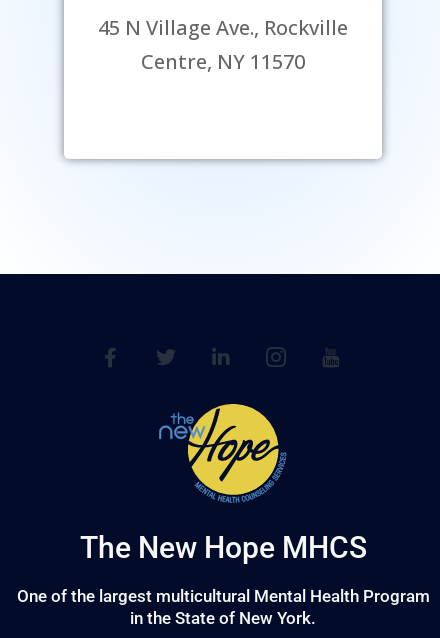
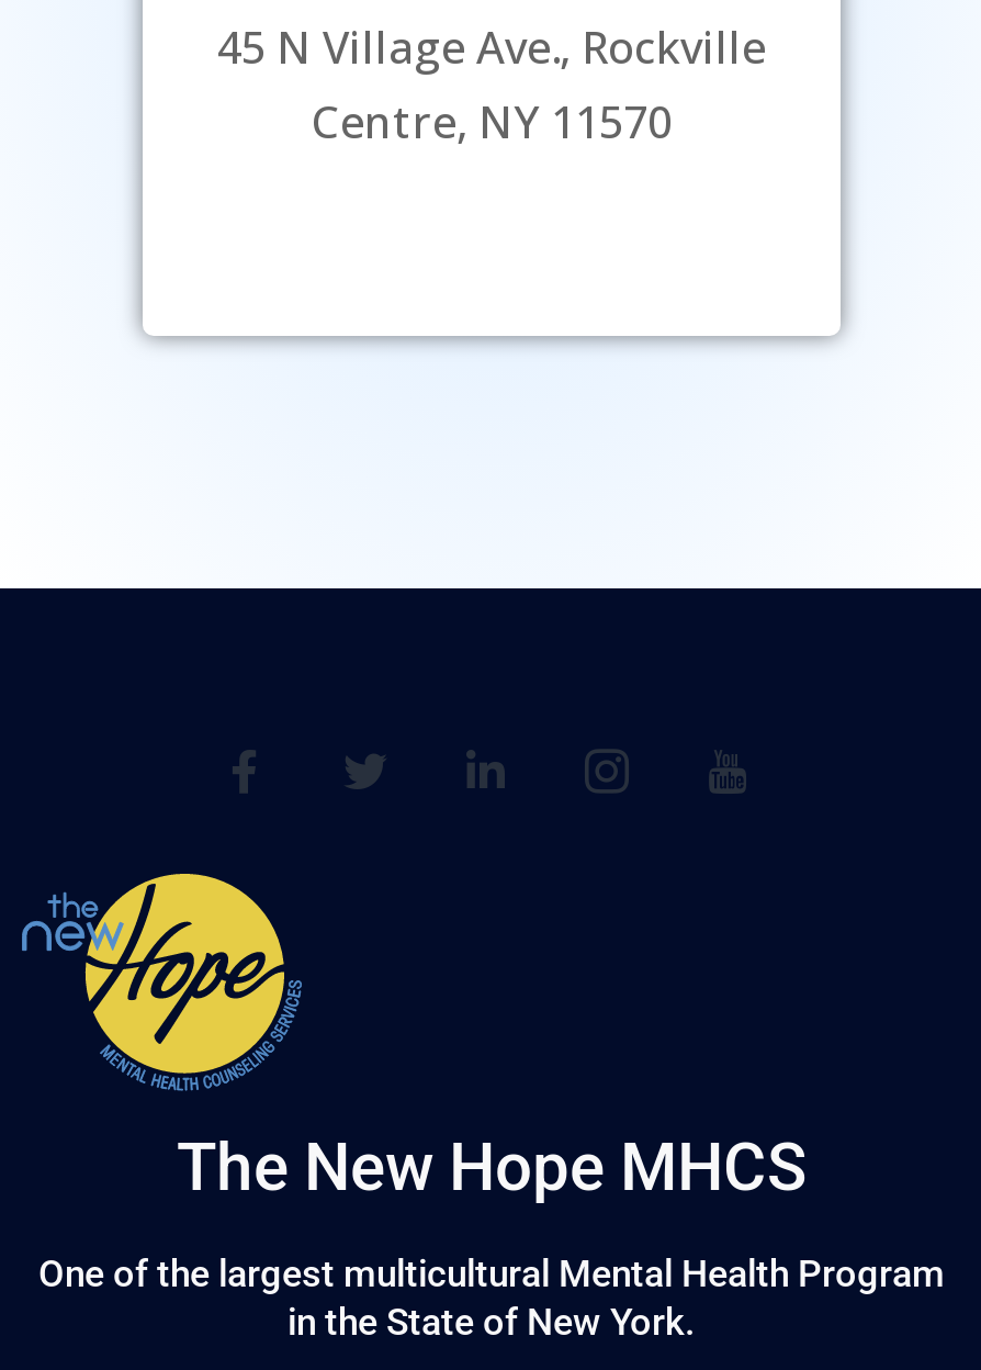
+ [image]

- [image]
